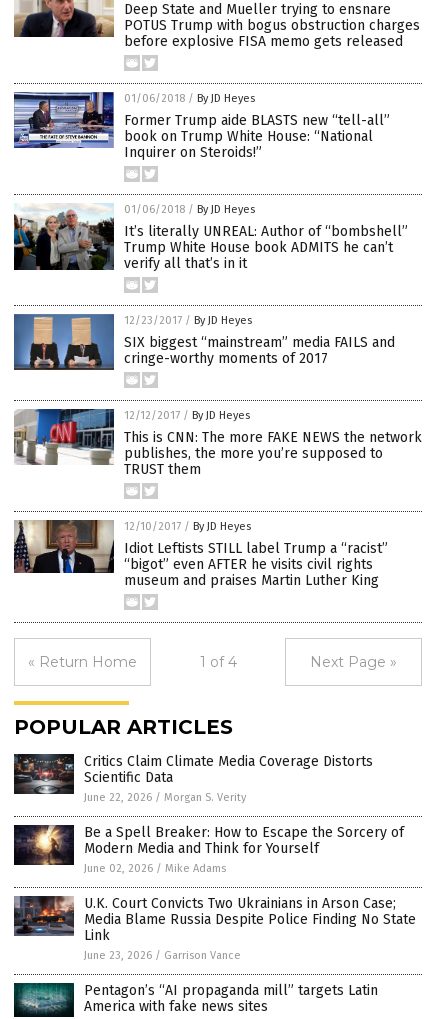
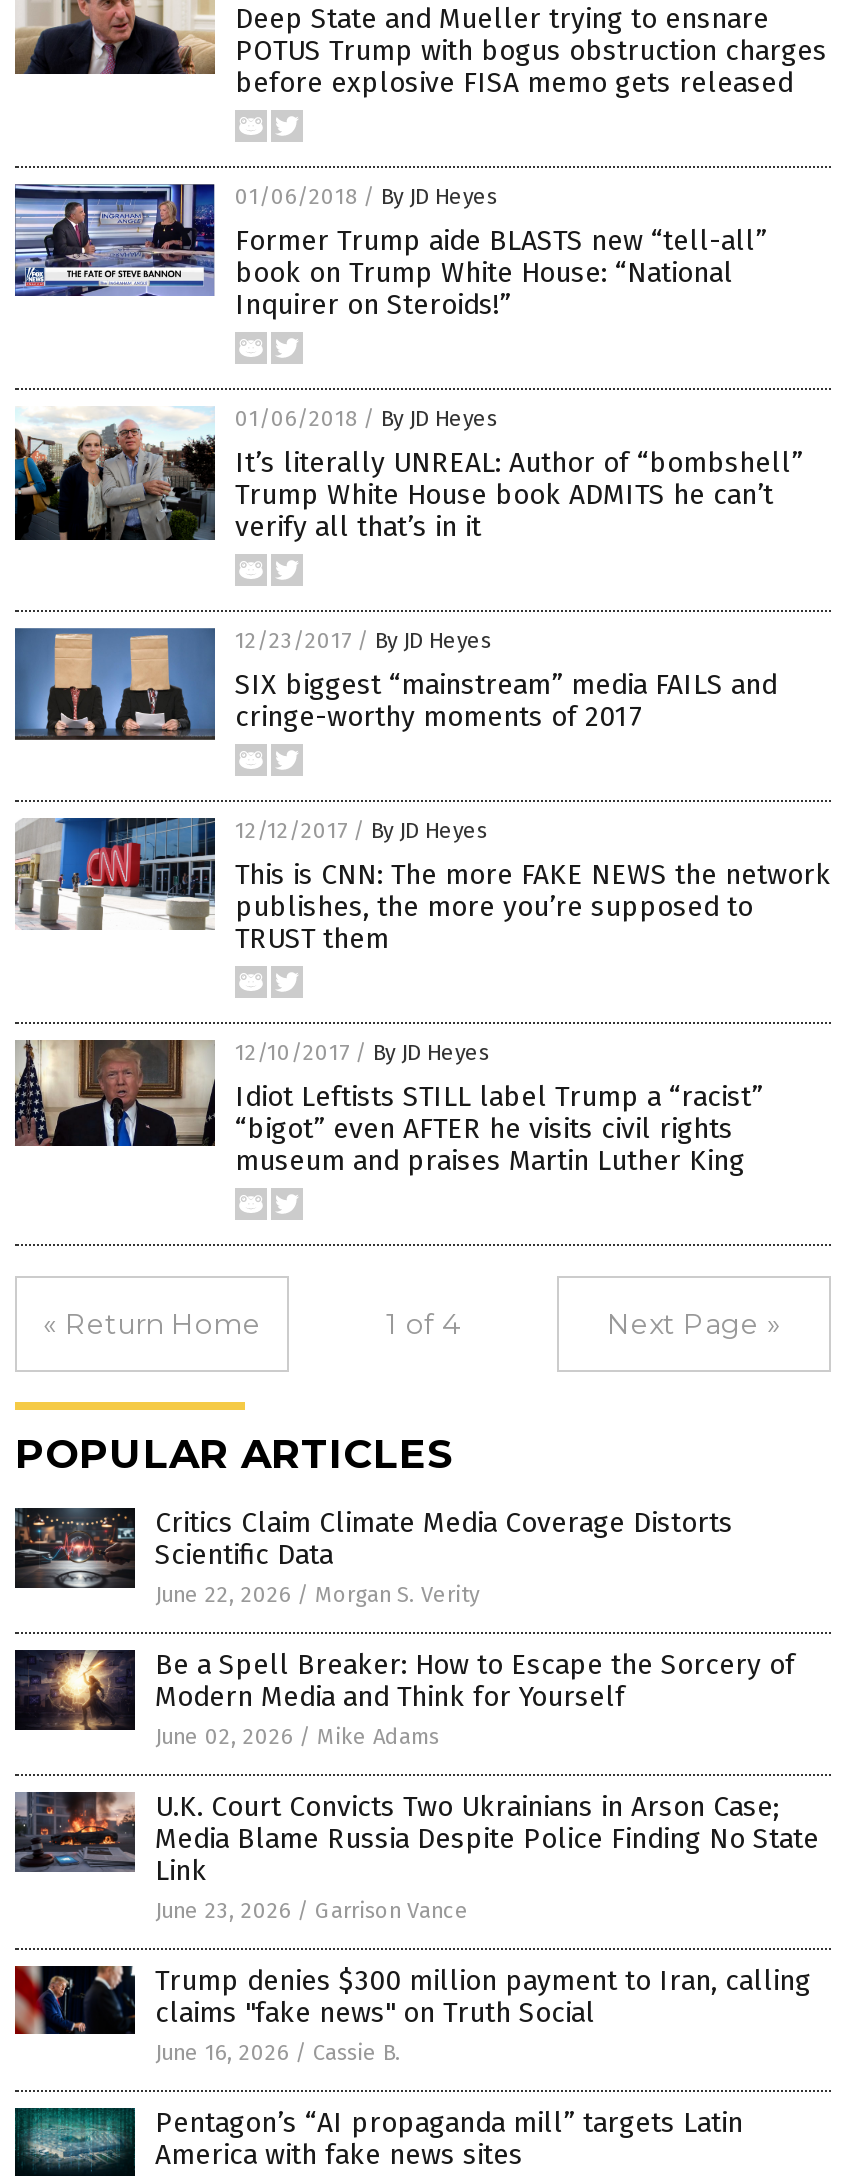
+ [image]
+ Trump denies $300 million payment to Iran, calling
+ claims "fake news" on Truth Social
+ June 16, 2026 / Cassie B.
